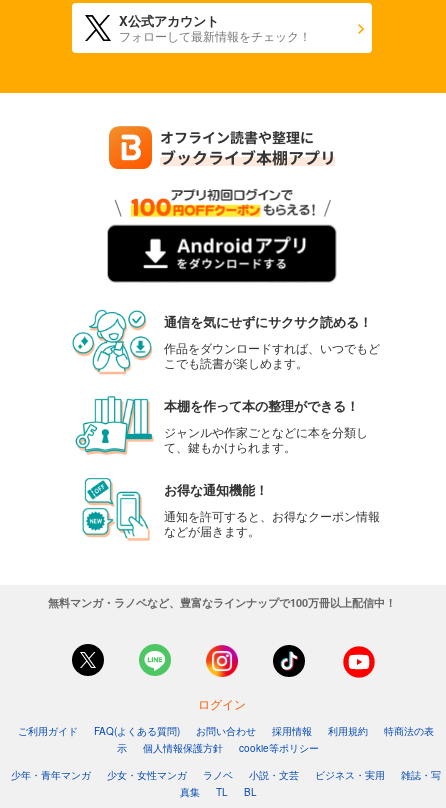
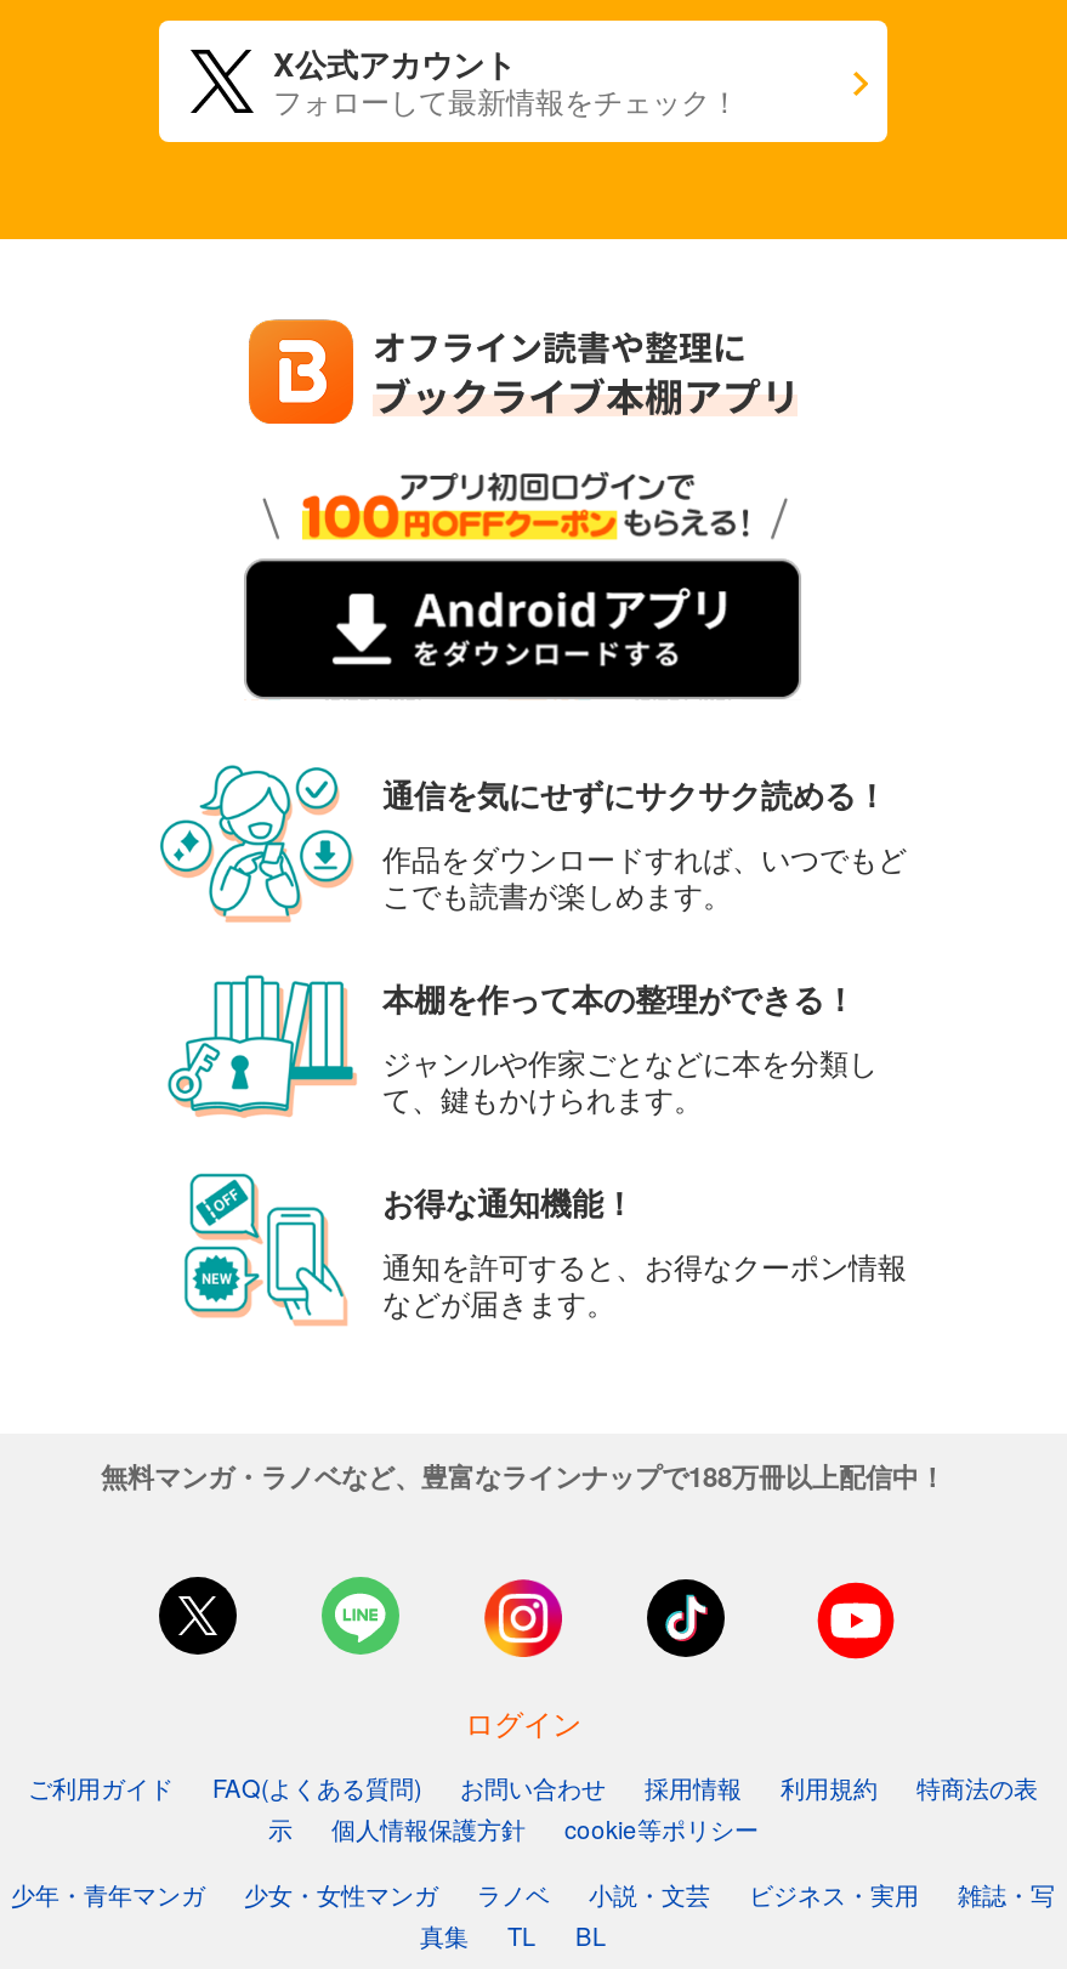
- 無料マンガ・ラノベなど、豊富なラインナップで100万冊以上配信中！
+ 無料マンガ・ラノベなど、豊富なラインナップで188万冊以上配信中！
